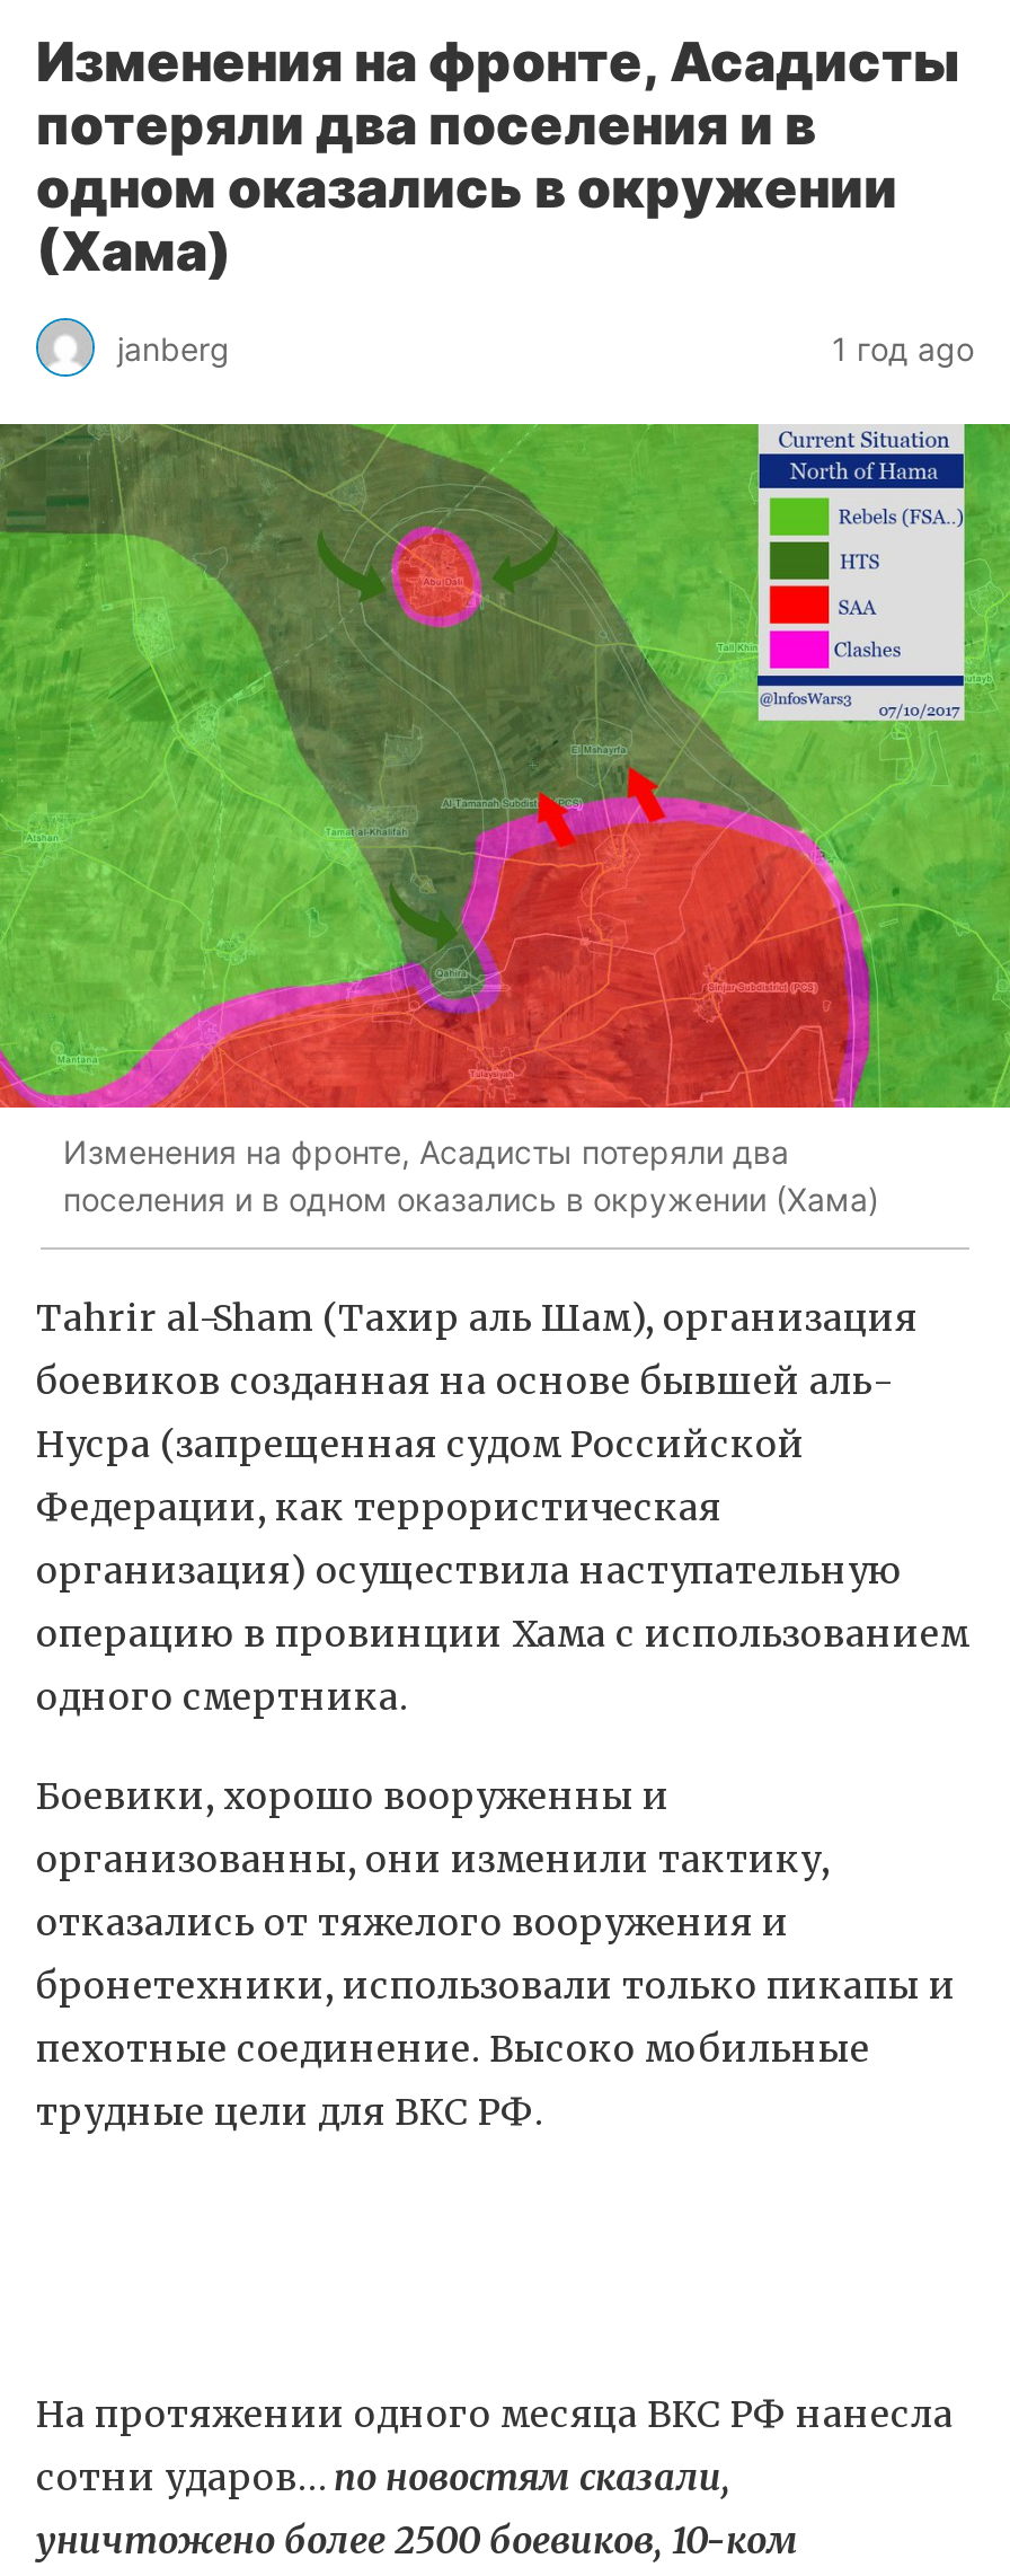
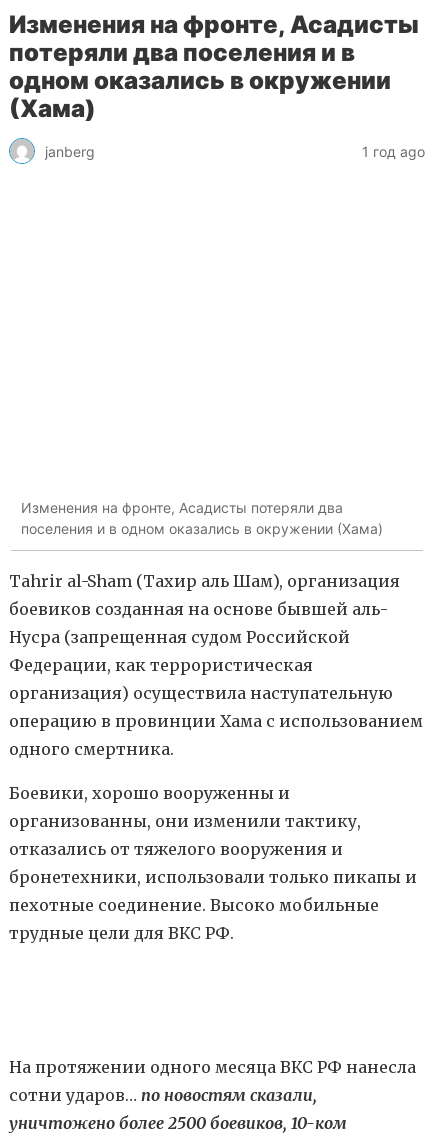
- [image]
